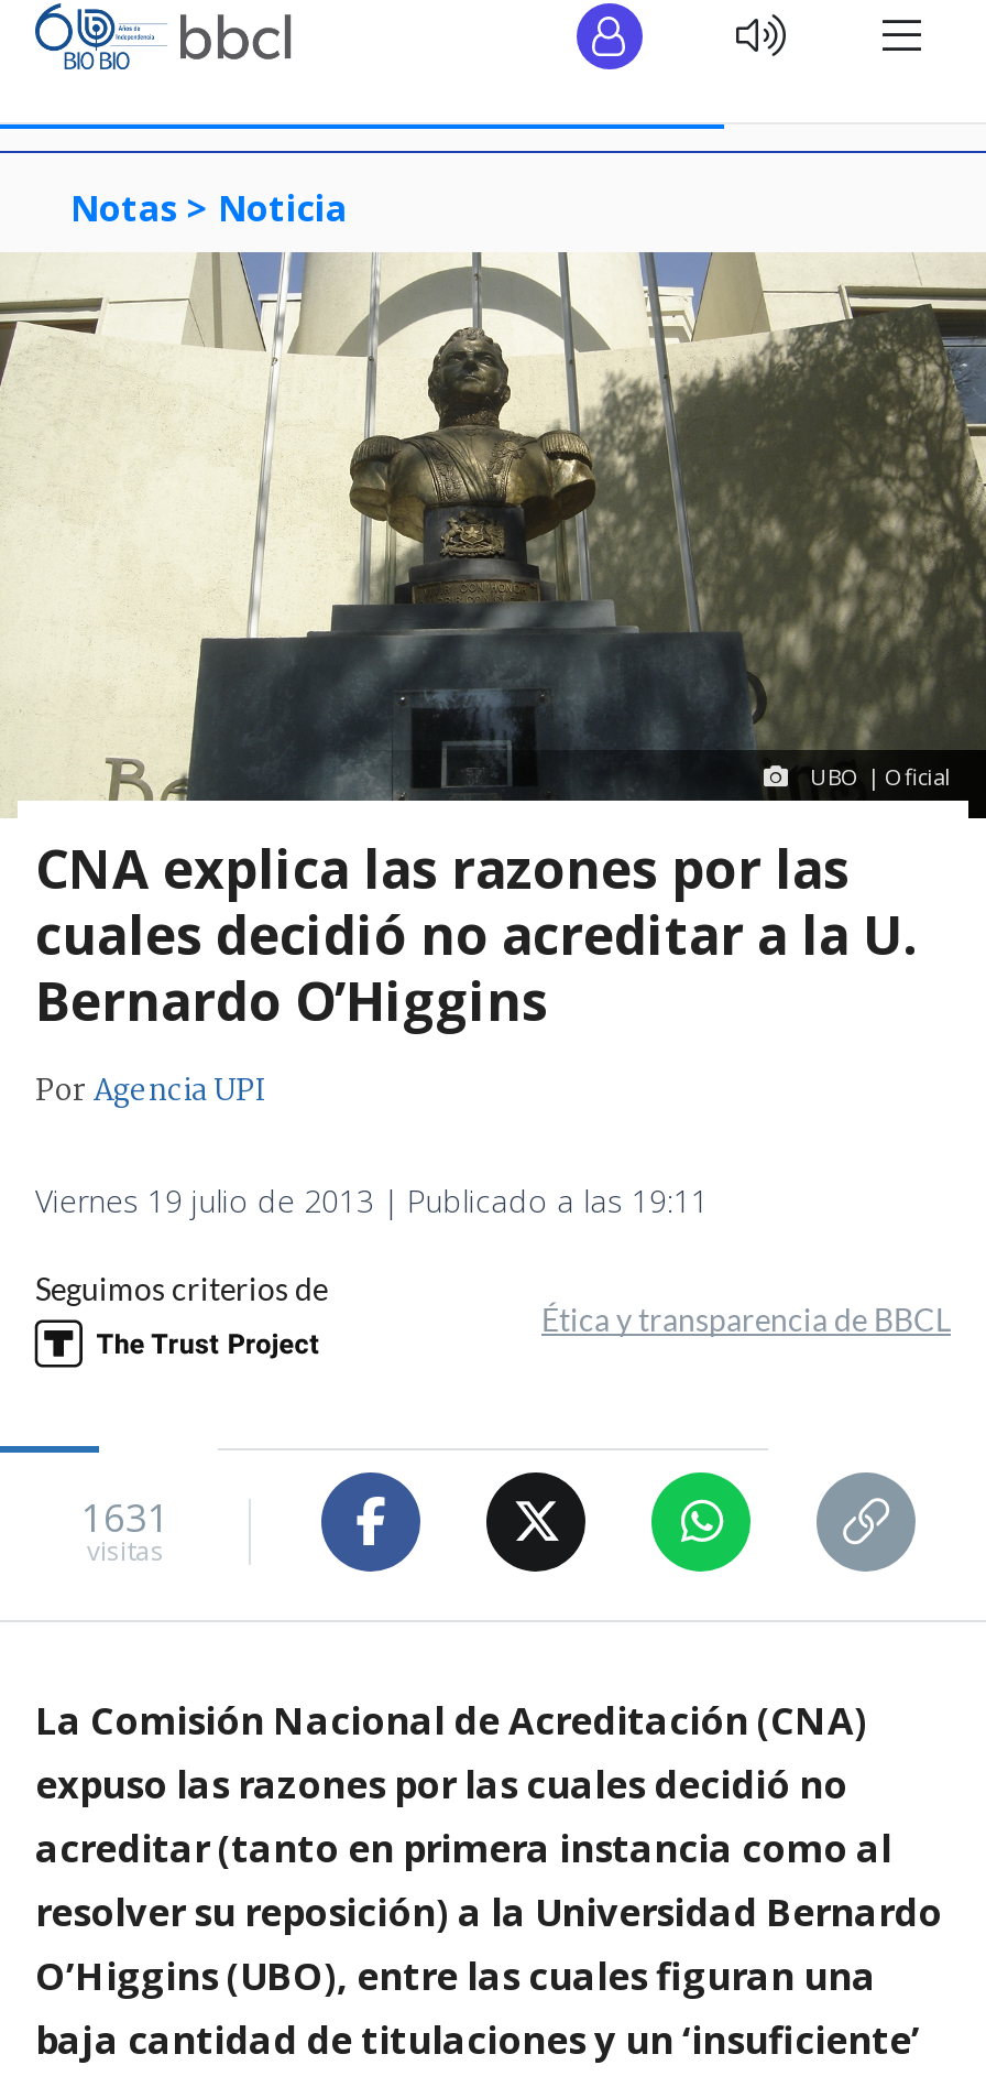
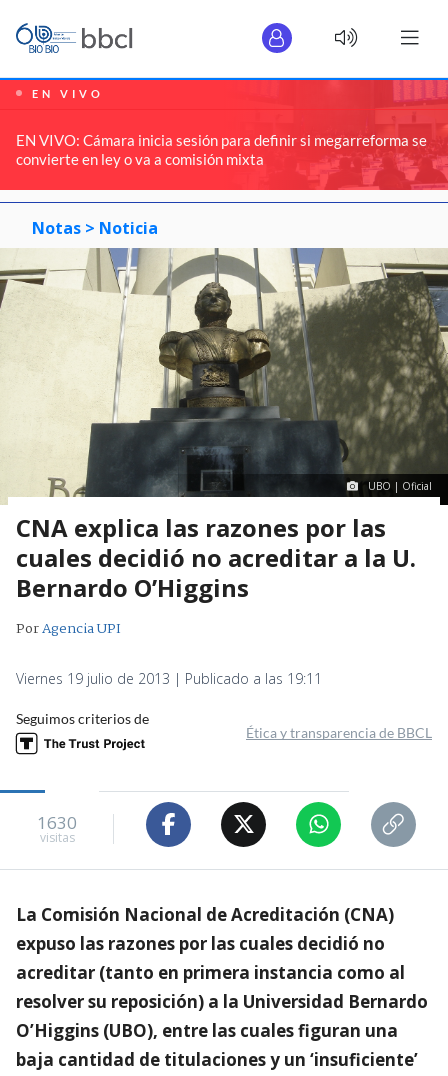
+ [image]
+ EN VIVO
+ EN VIVO: Cámara inicia sesión para definir si megarreforma se
+ convierte en ley o va a comisión mixta

- 1631
+ 1630
